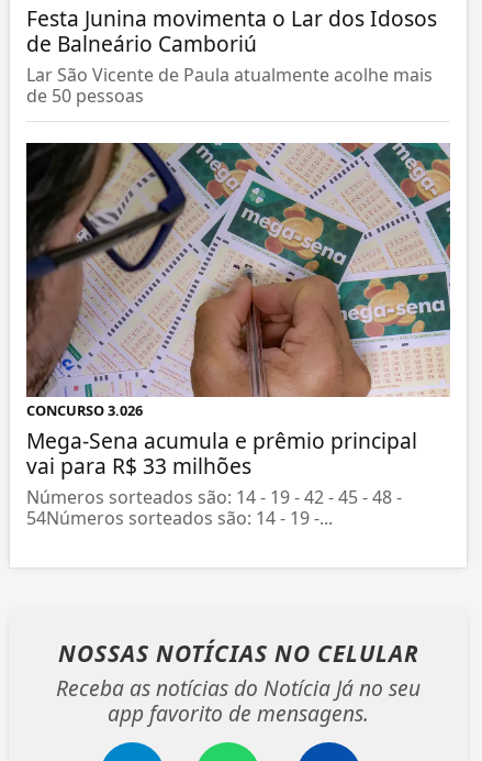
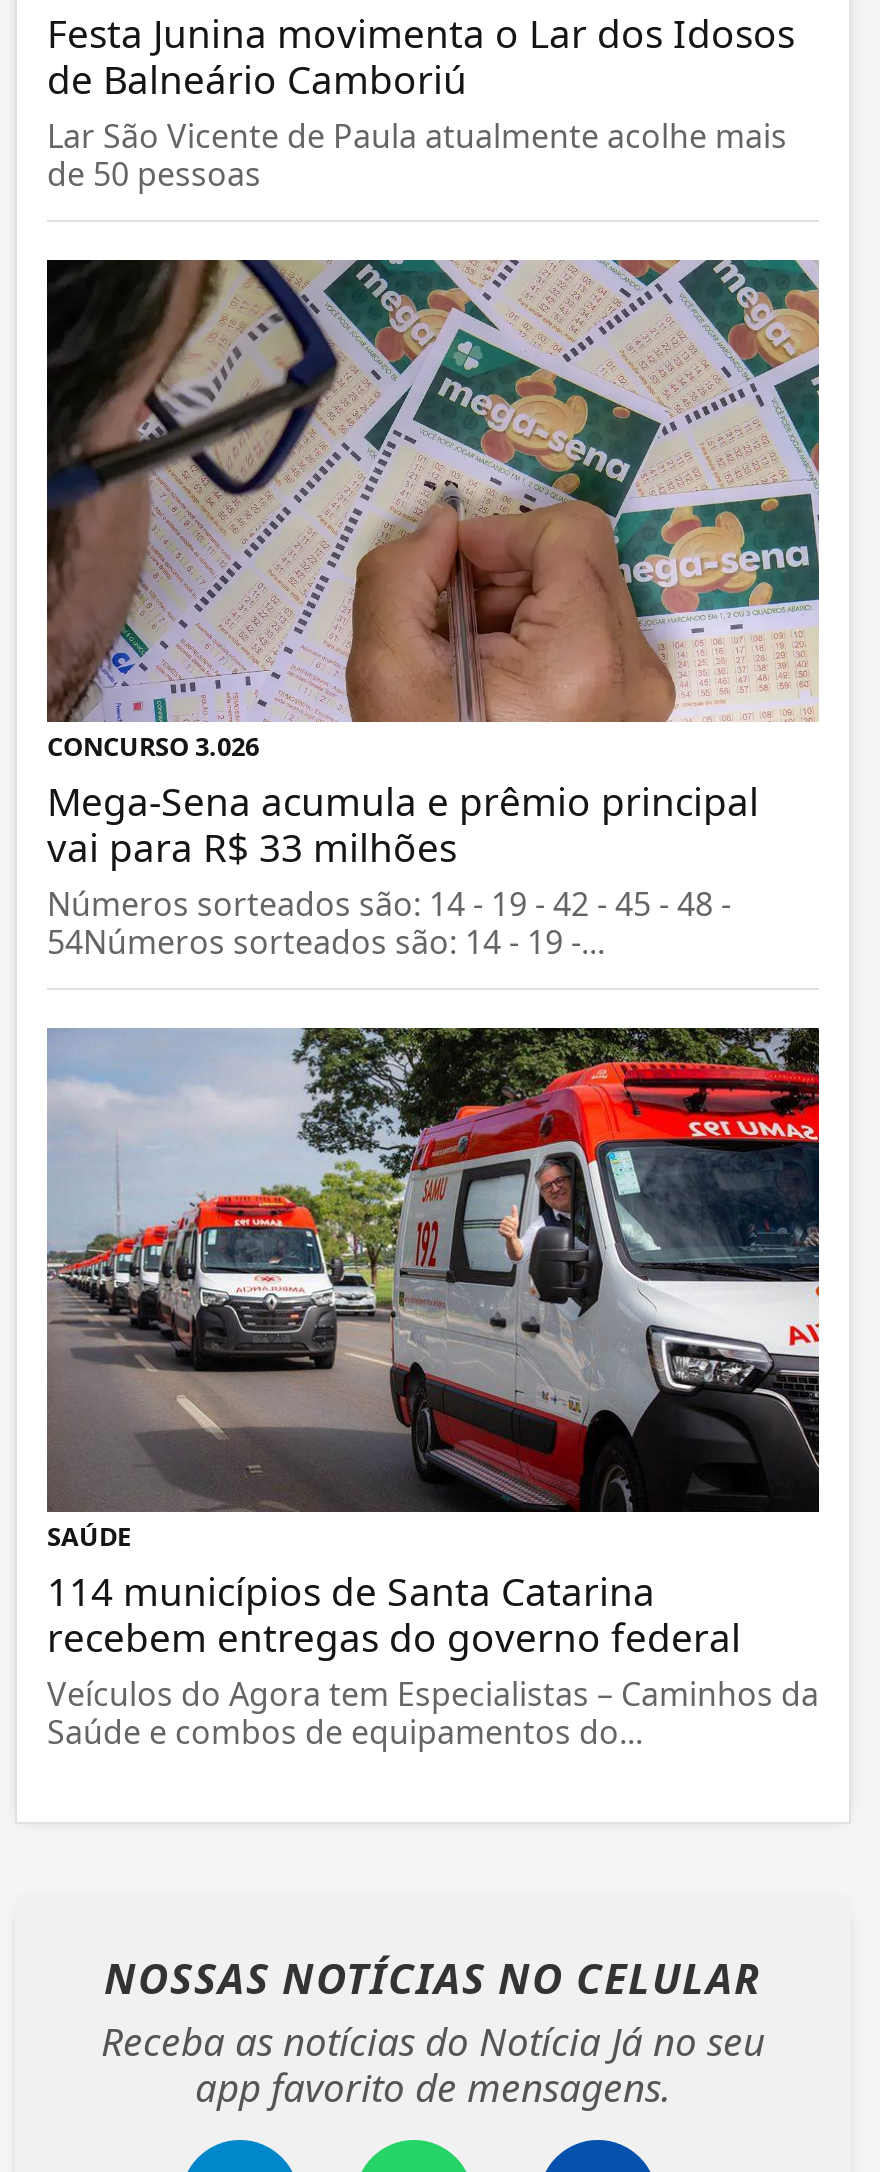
+ [image]
+ SAÚDE
+ 114 municípios de Santa Catarina
+ recebem entregas do governo federal
+ Veículos do Agora tem Especialistas – Caminhos da
+ Saúde e combos de equipamentos do...
